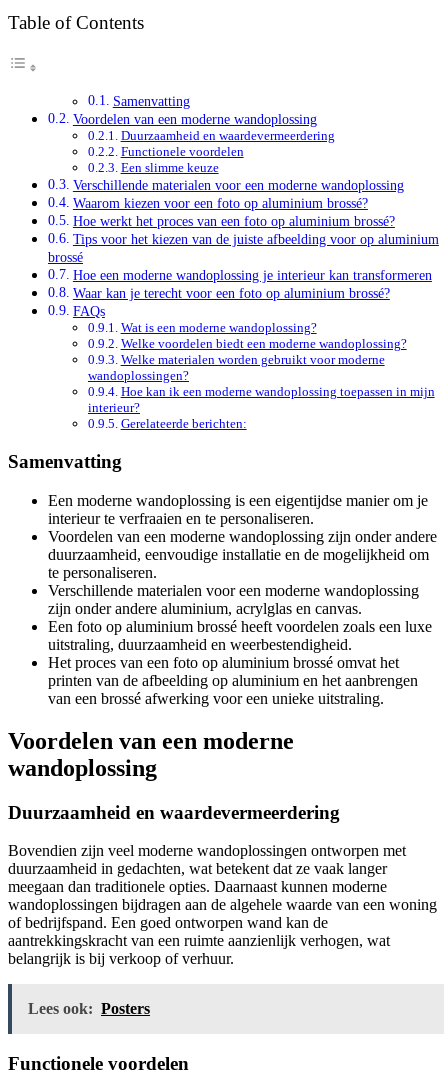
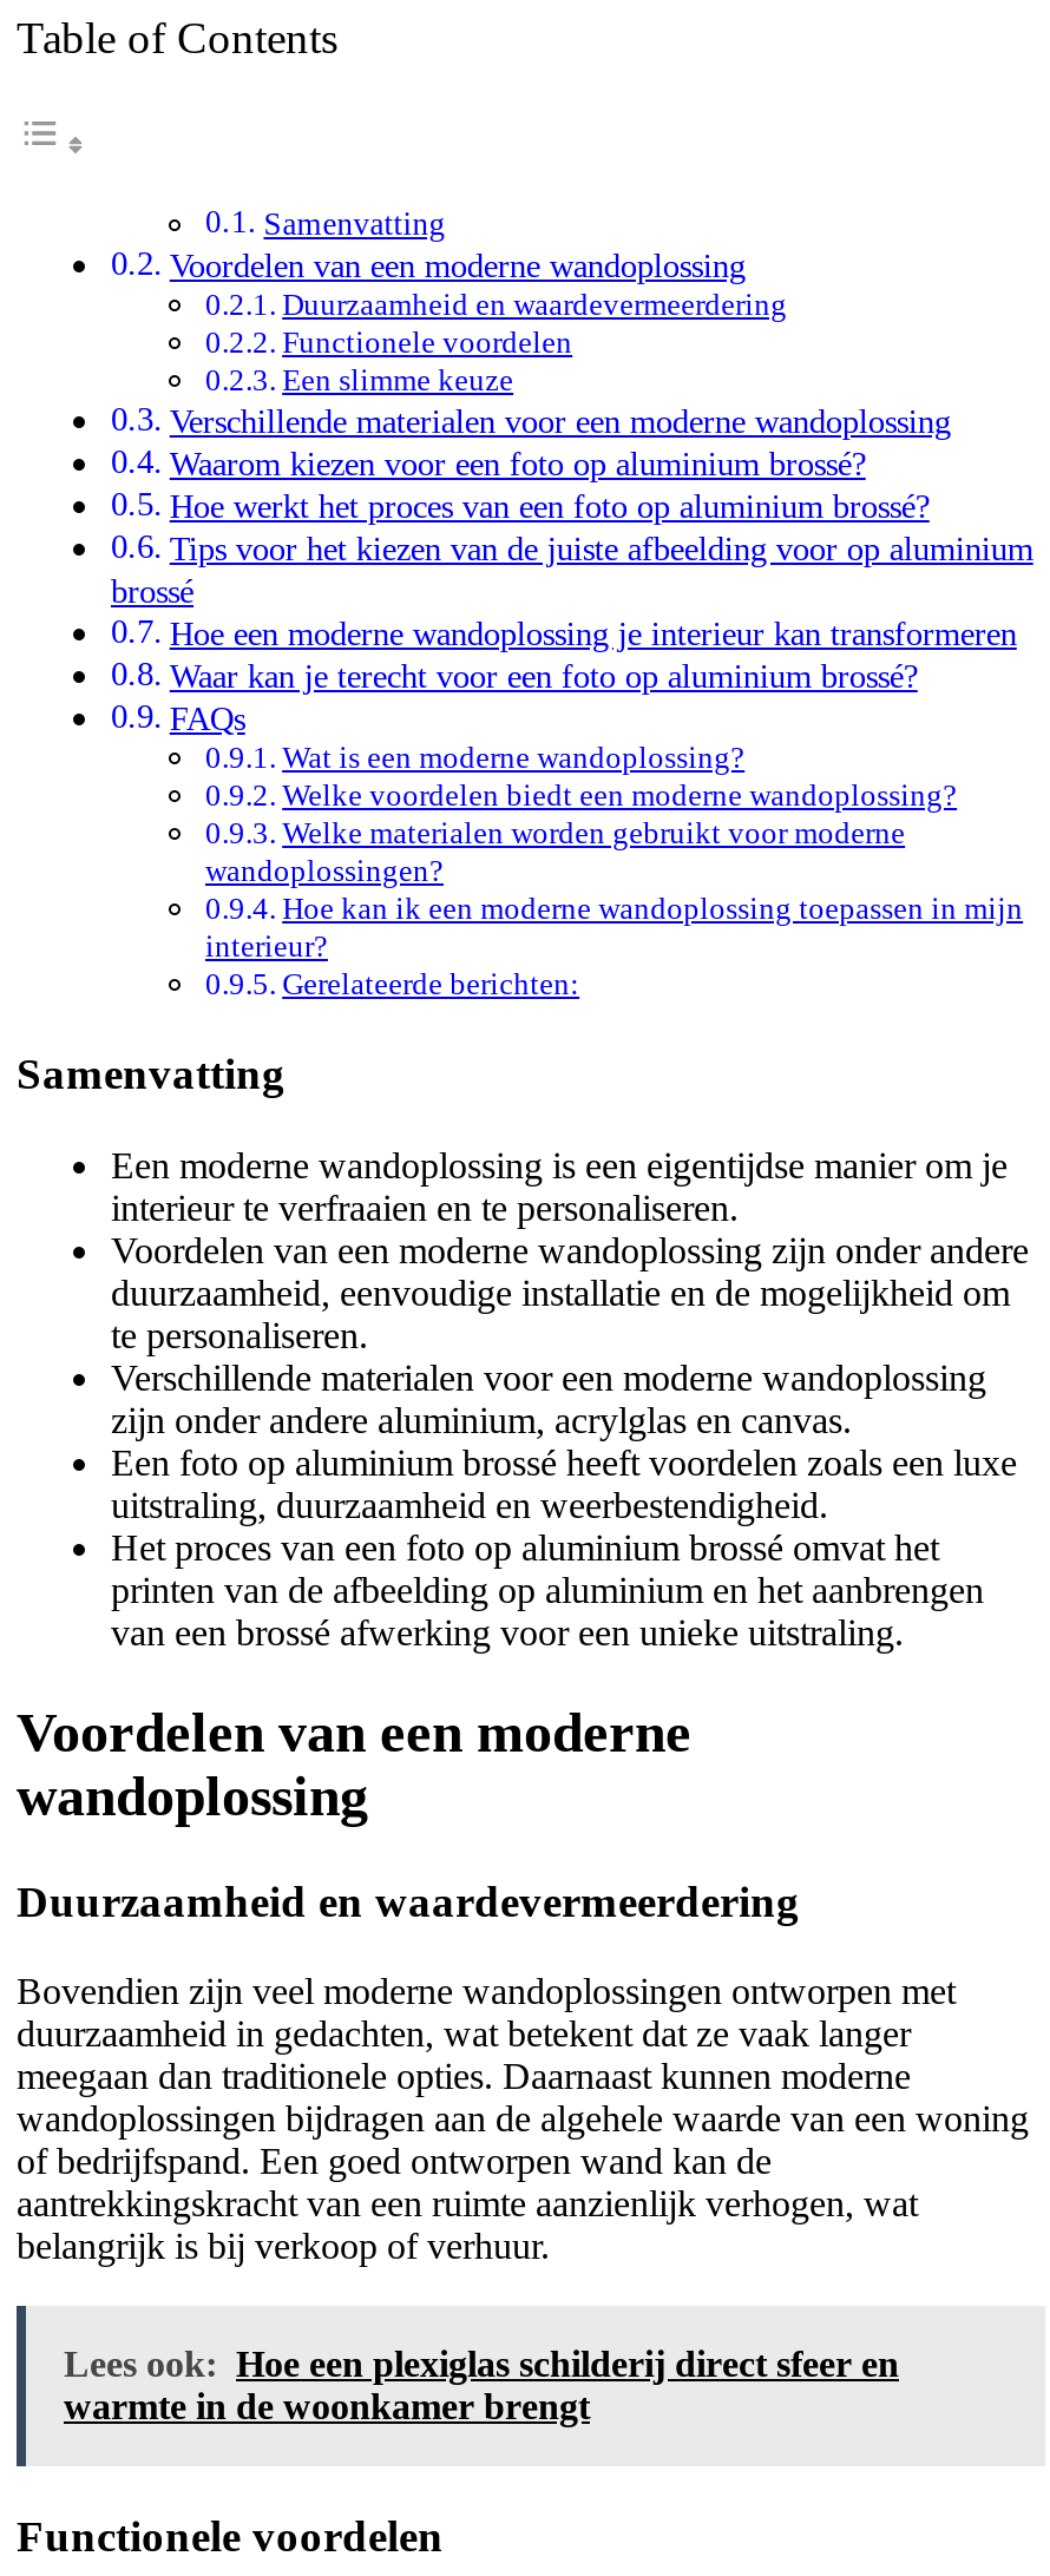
- Lees ook: Posters
+ Lees ook: Hoe een plexiglas schilderij direct sfeer en
+ warmte in de woonkamer brengt
